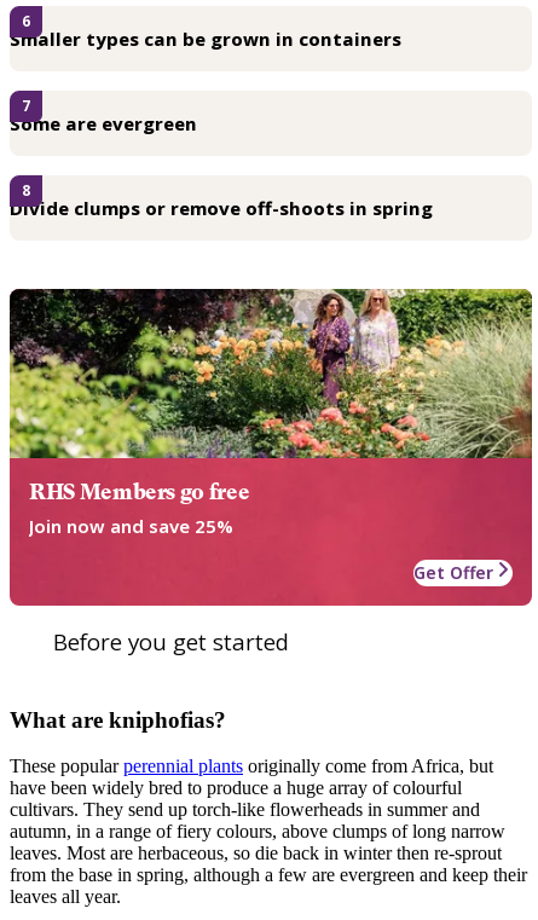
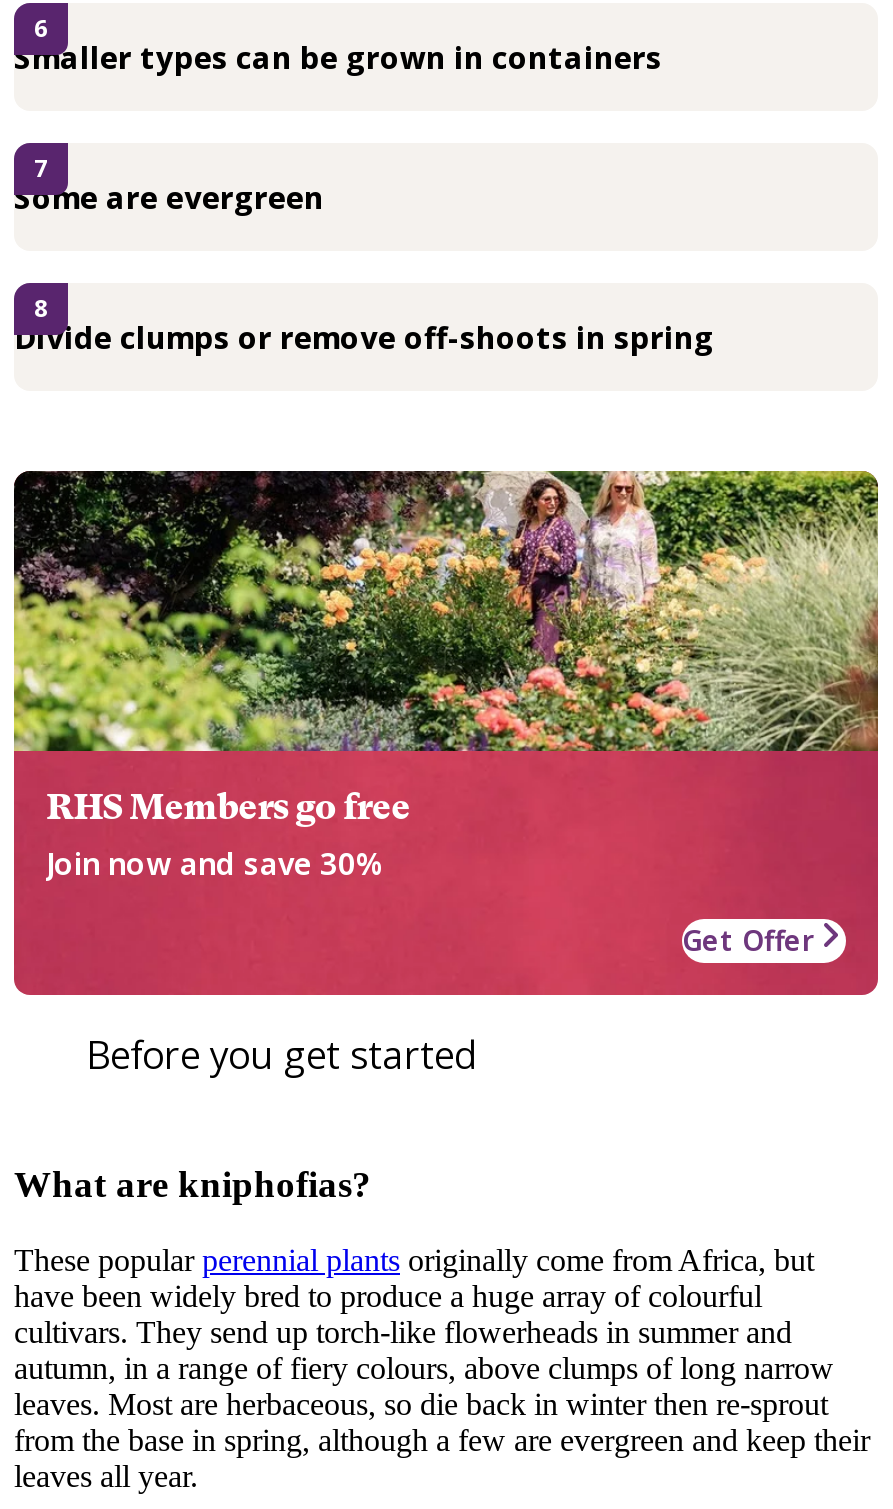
- Join now and save 25%
+ Join now and save 30%
